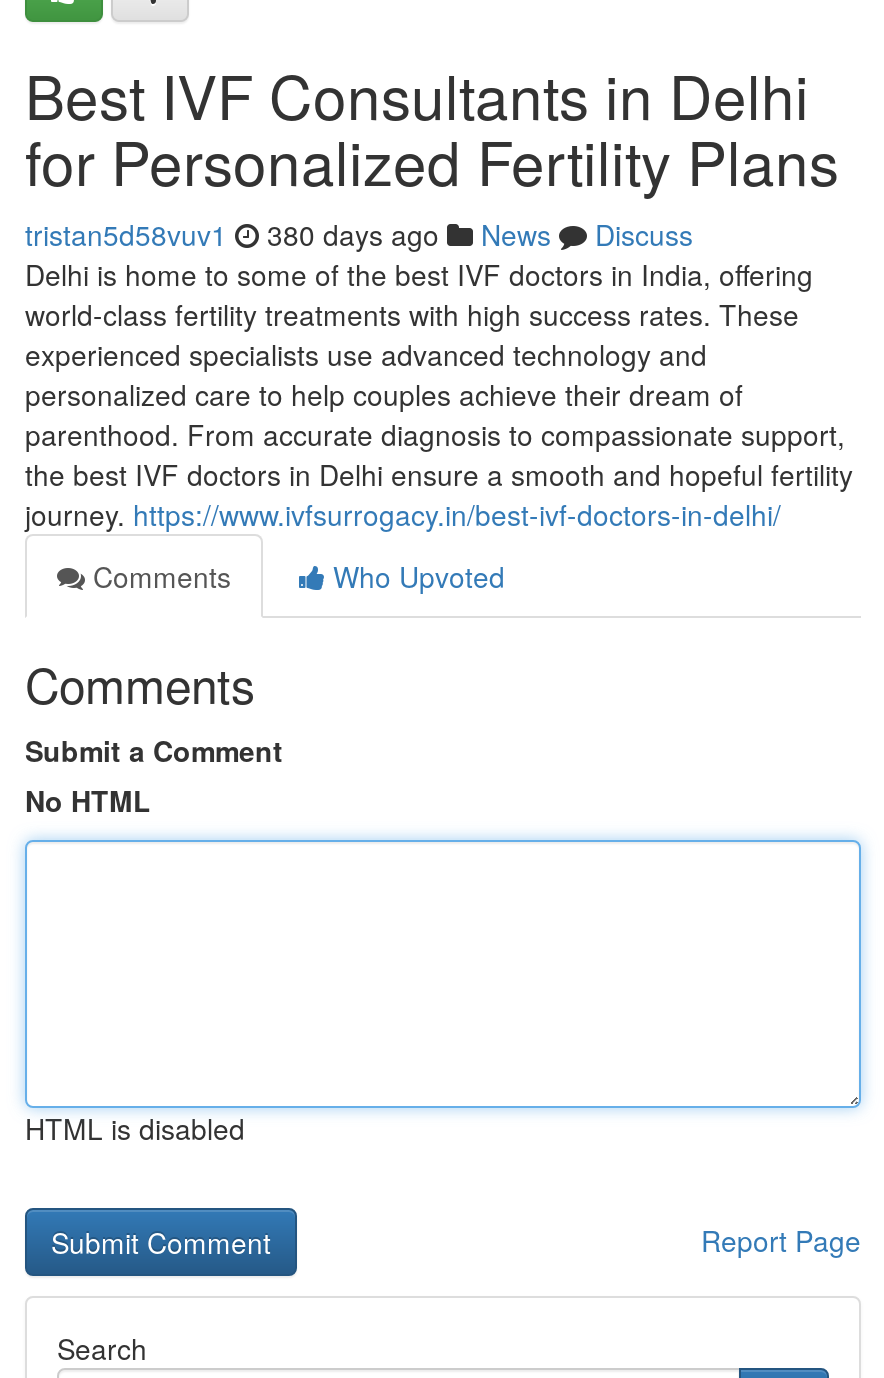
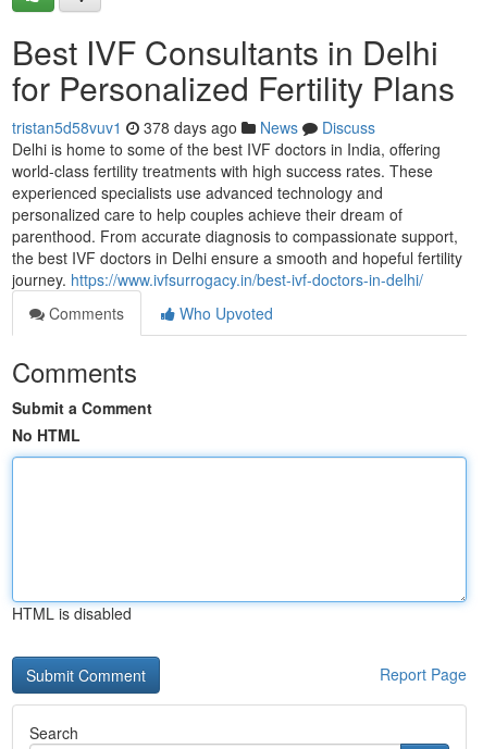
- tristan5d58vuv1 380 days ago News Discuss
+ tristan5d58vuv1 378 days ago News Discuss
